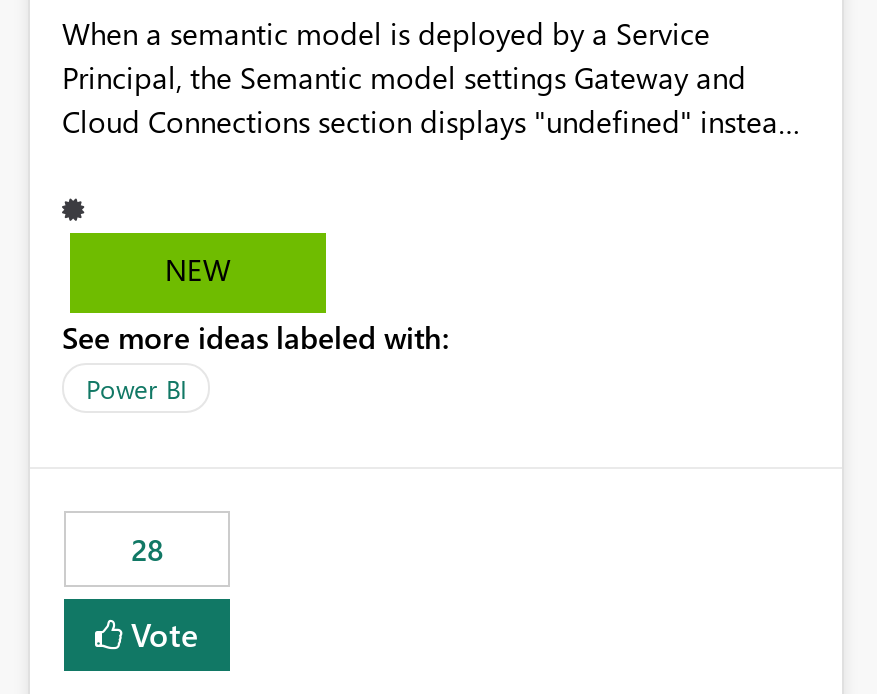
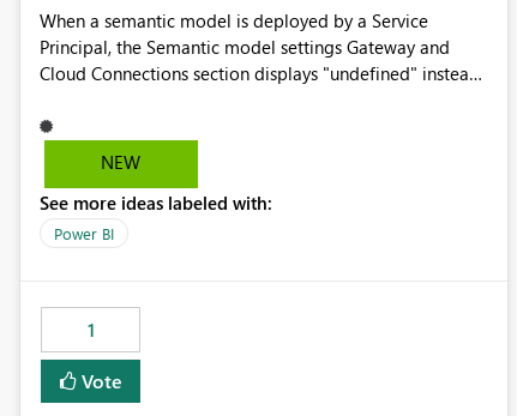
- 28
+ 1
